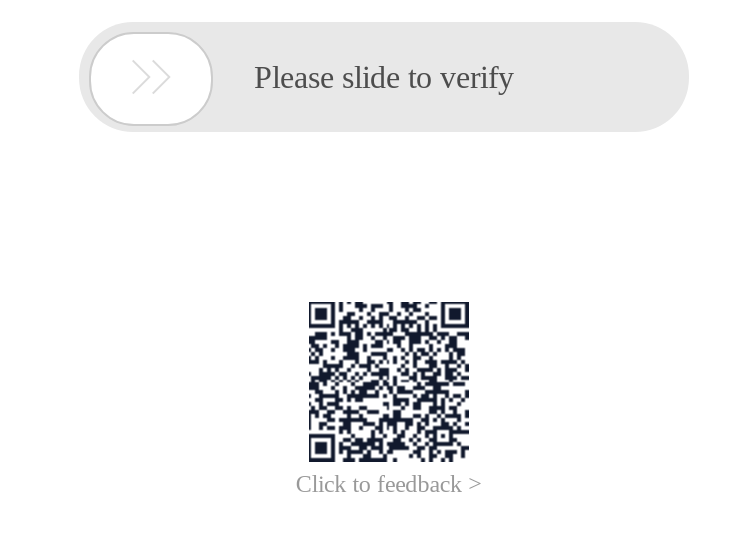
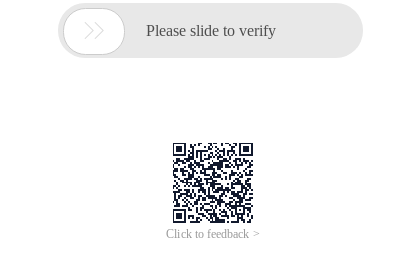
- [image]
+ [image]
